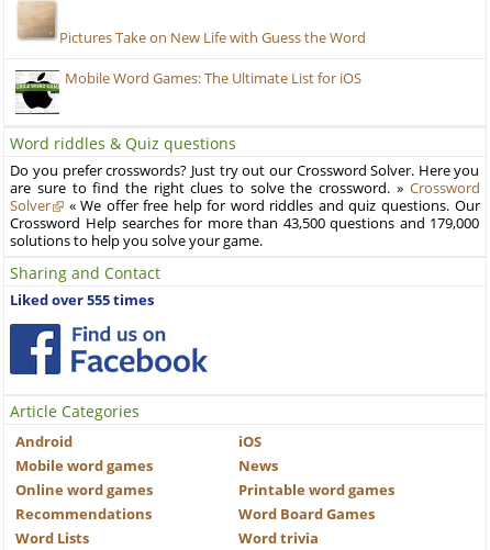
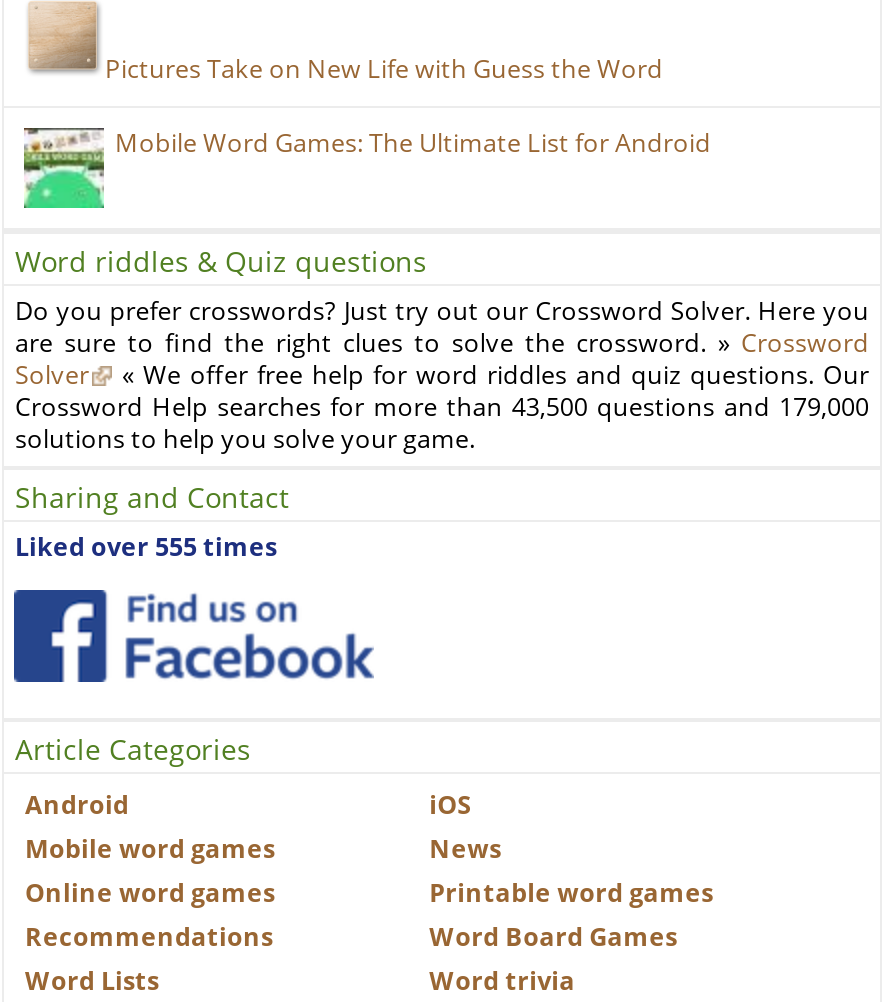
- [image]
- Mobile Word Games: The Ultimate List for iOS
+ [image]
+ Mobile Word Games: The Ultimate List for Android
